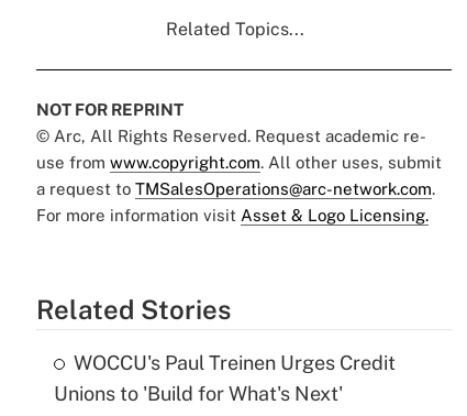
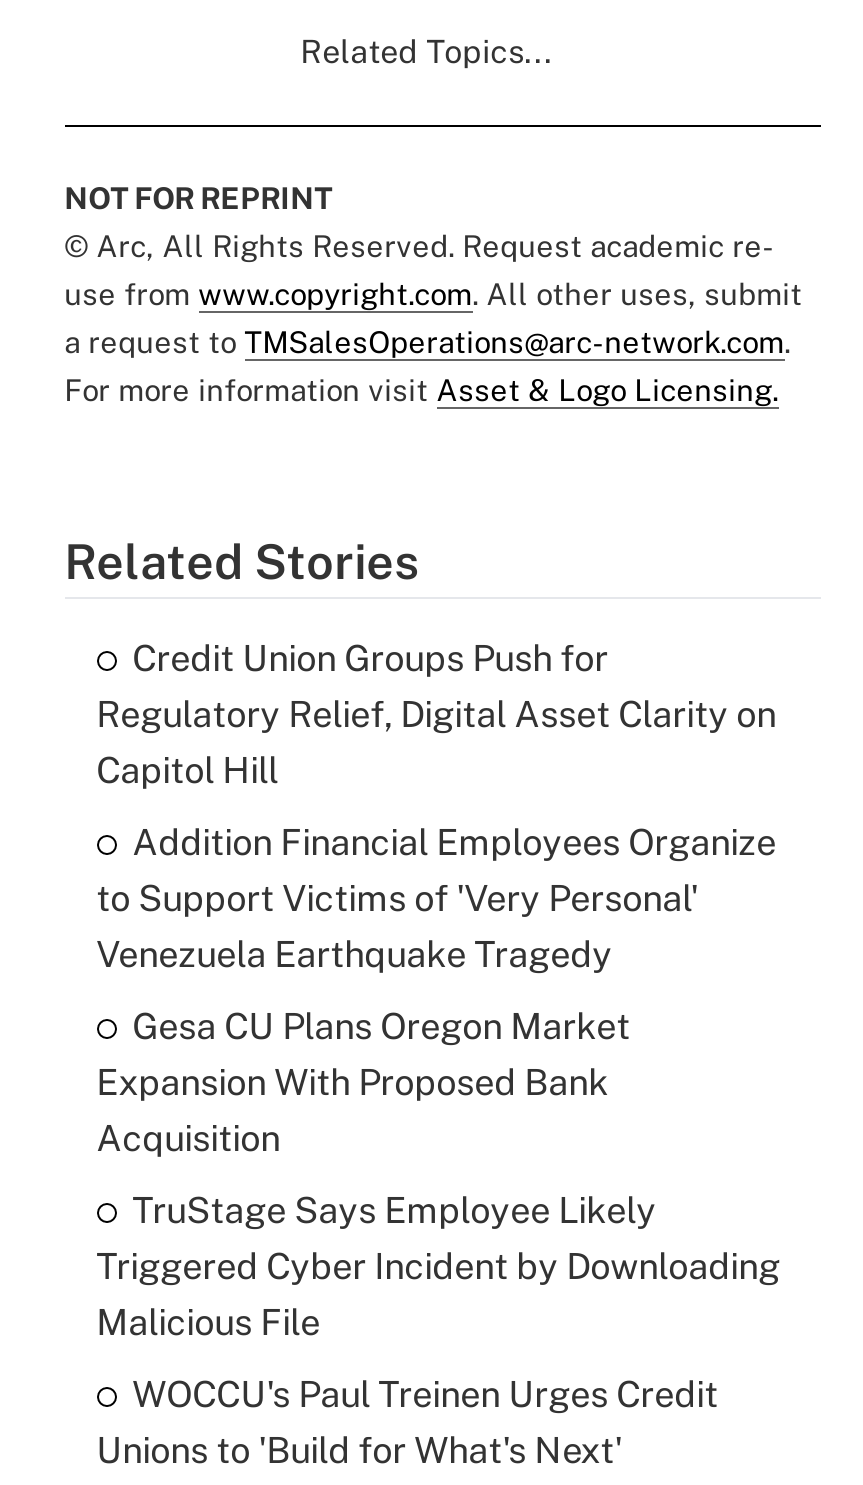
+ Credit Union Groups Push for
+ Regulatory Relief, Digital Asset Clarity on
+ Capitol Hill
+ Addition Financial Employees Organize
+ to Support Victims of 'Very Personal'
+ Venezuela Earthquake Tragedy
+ Gesa CU Plans Oregon Market
+ Expansion With Proposed Bank
+ Acquisition
+ TruStage Says Employee Likely
+ Triggered Cyber Incident by Downloading
+ Malicious File
